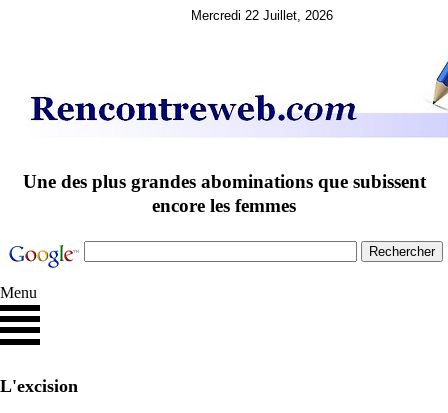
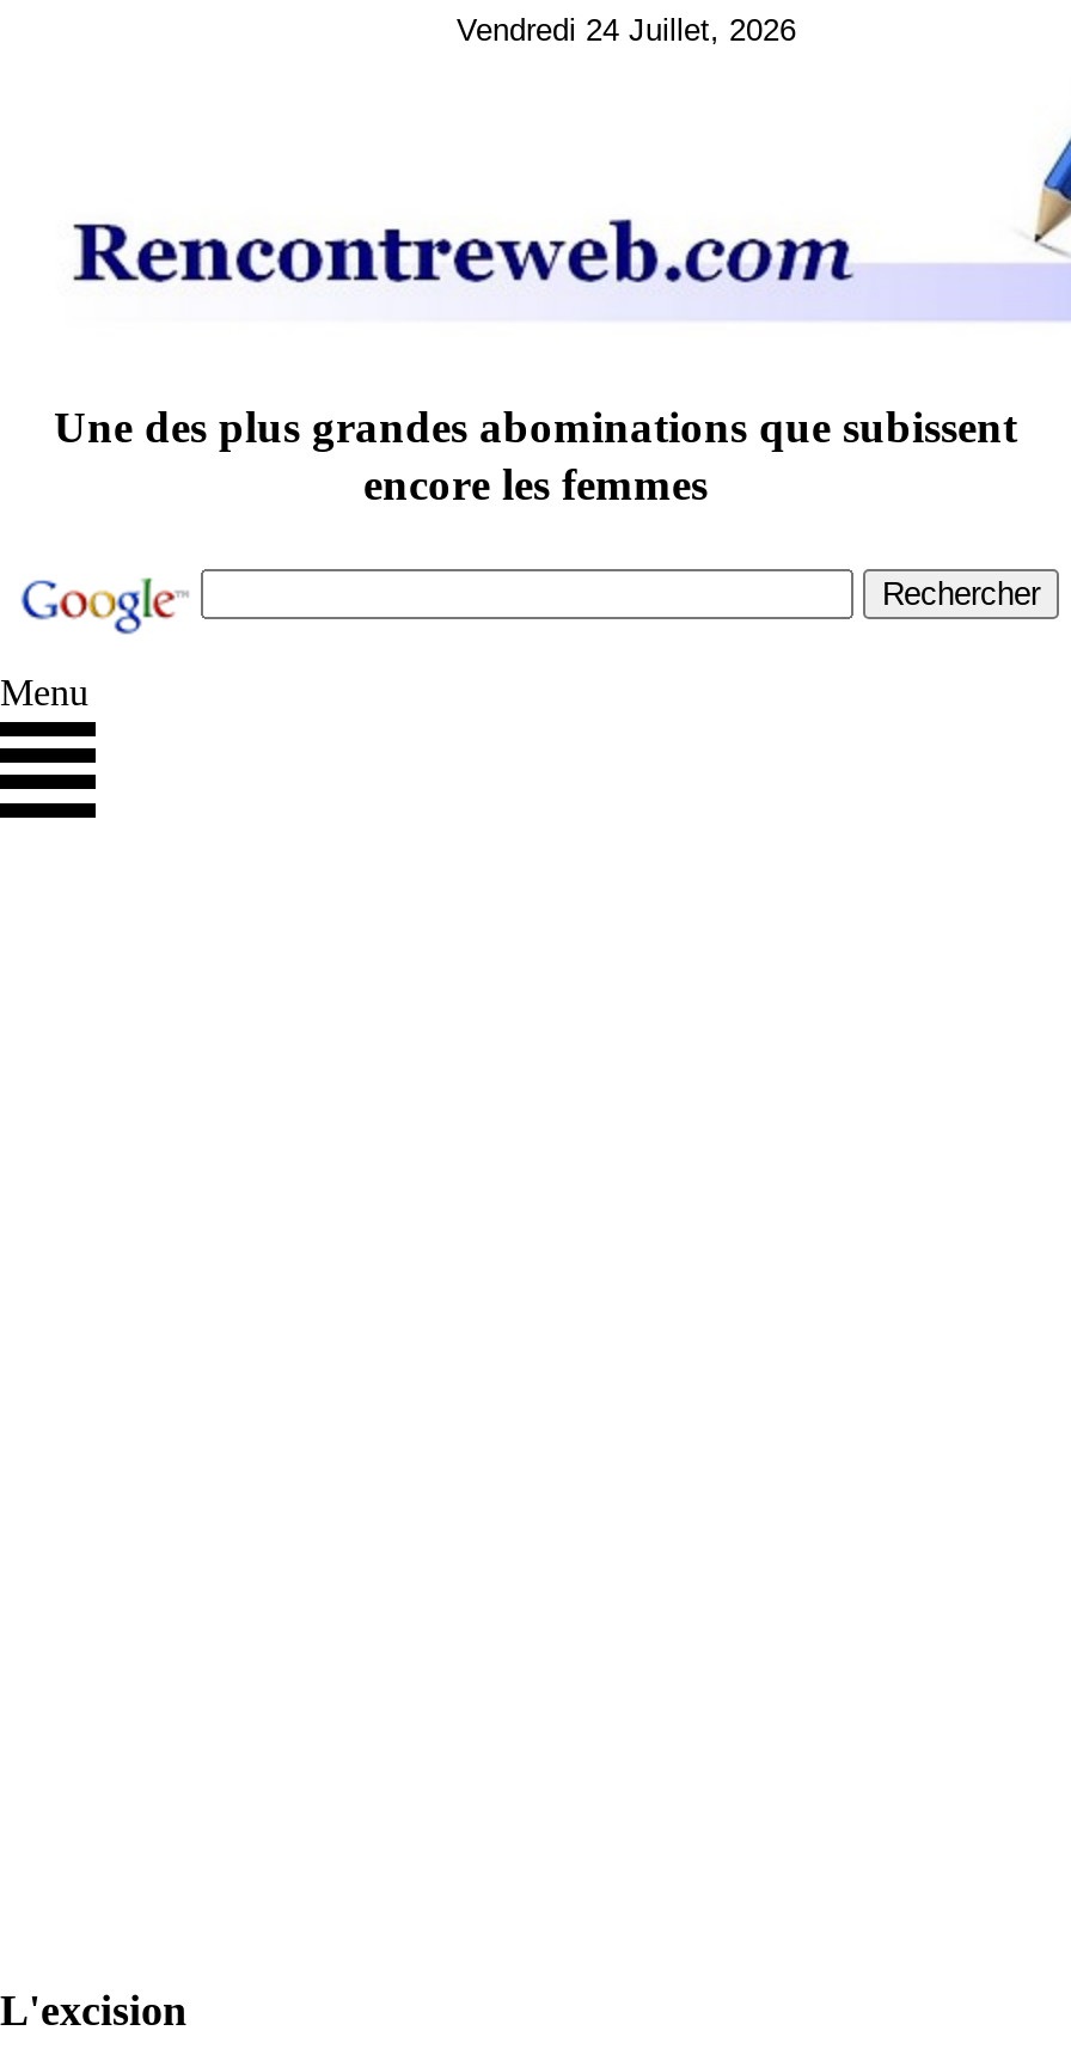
- Mercredi 22 Juillet, 2026
+ Vendredi 24 Juillet, 2026
